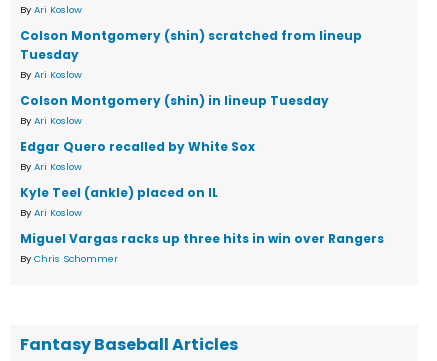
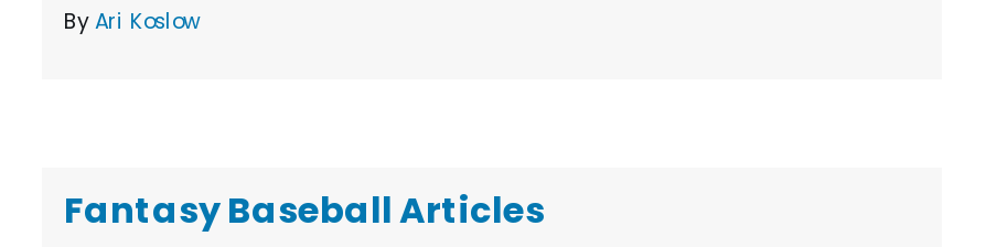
- Colson Montgomery (shin) scratched from lineup
- Tuesday
- By Ari Koslow
- Colson Montgomery (shin) in lineup Tuesday
- By Ari Koslow
- Edgar Quero recalled by White Sox
- By Ari Koslow
- Kyle Teel (ankle) placed on IL
- By Ari Koslow
- Miguel Vargas racks up three hits in win over Rangers
- By Chris Schommer
